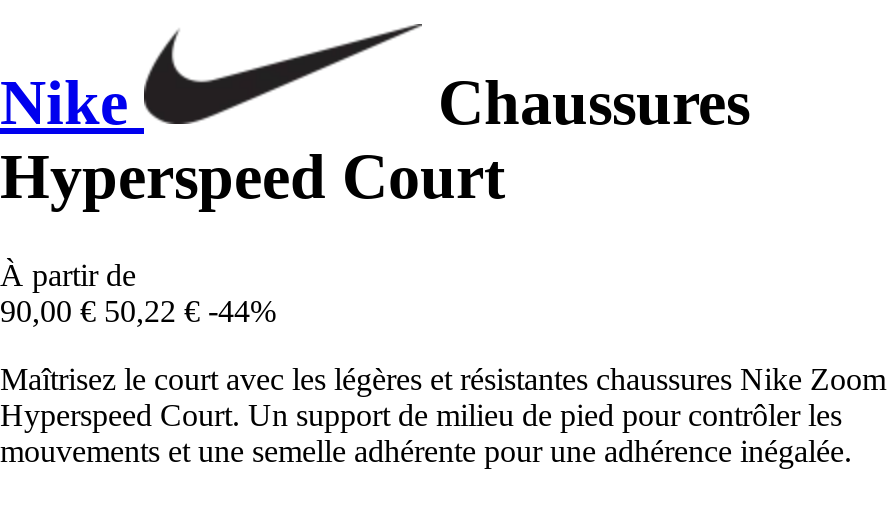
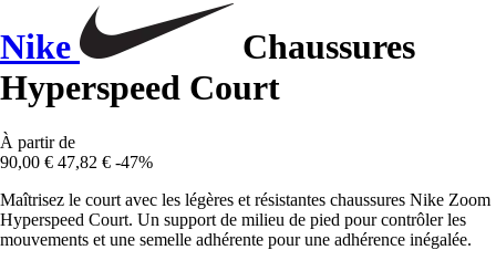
- 90,00 € 50,22 € -44%
+ 90,00 € 47,82 € -47%
